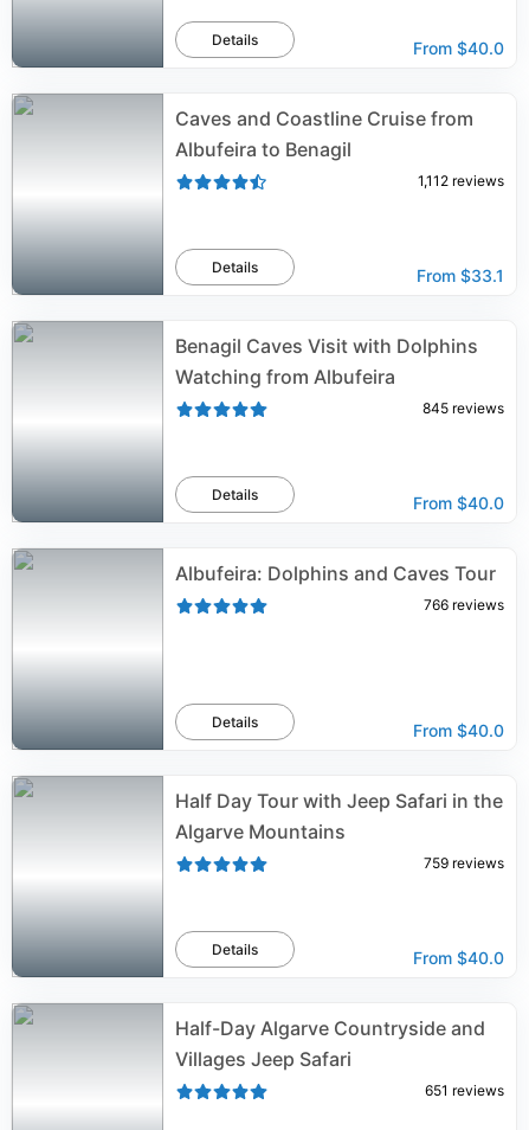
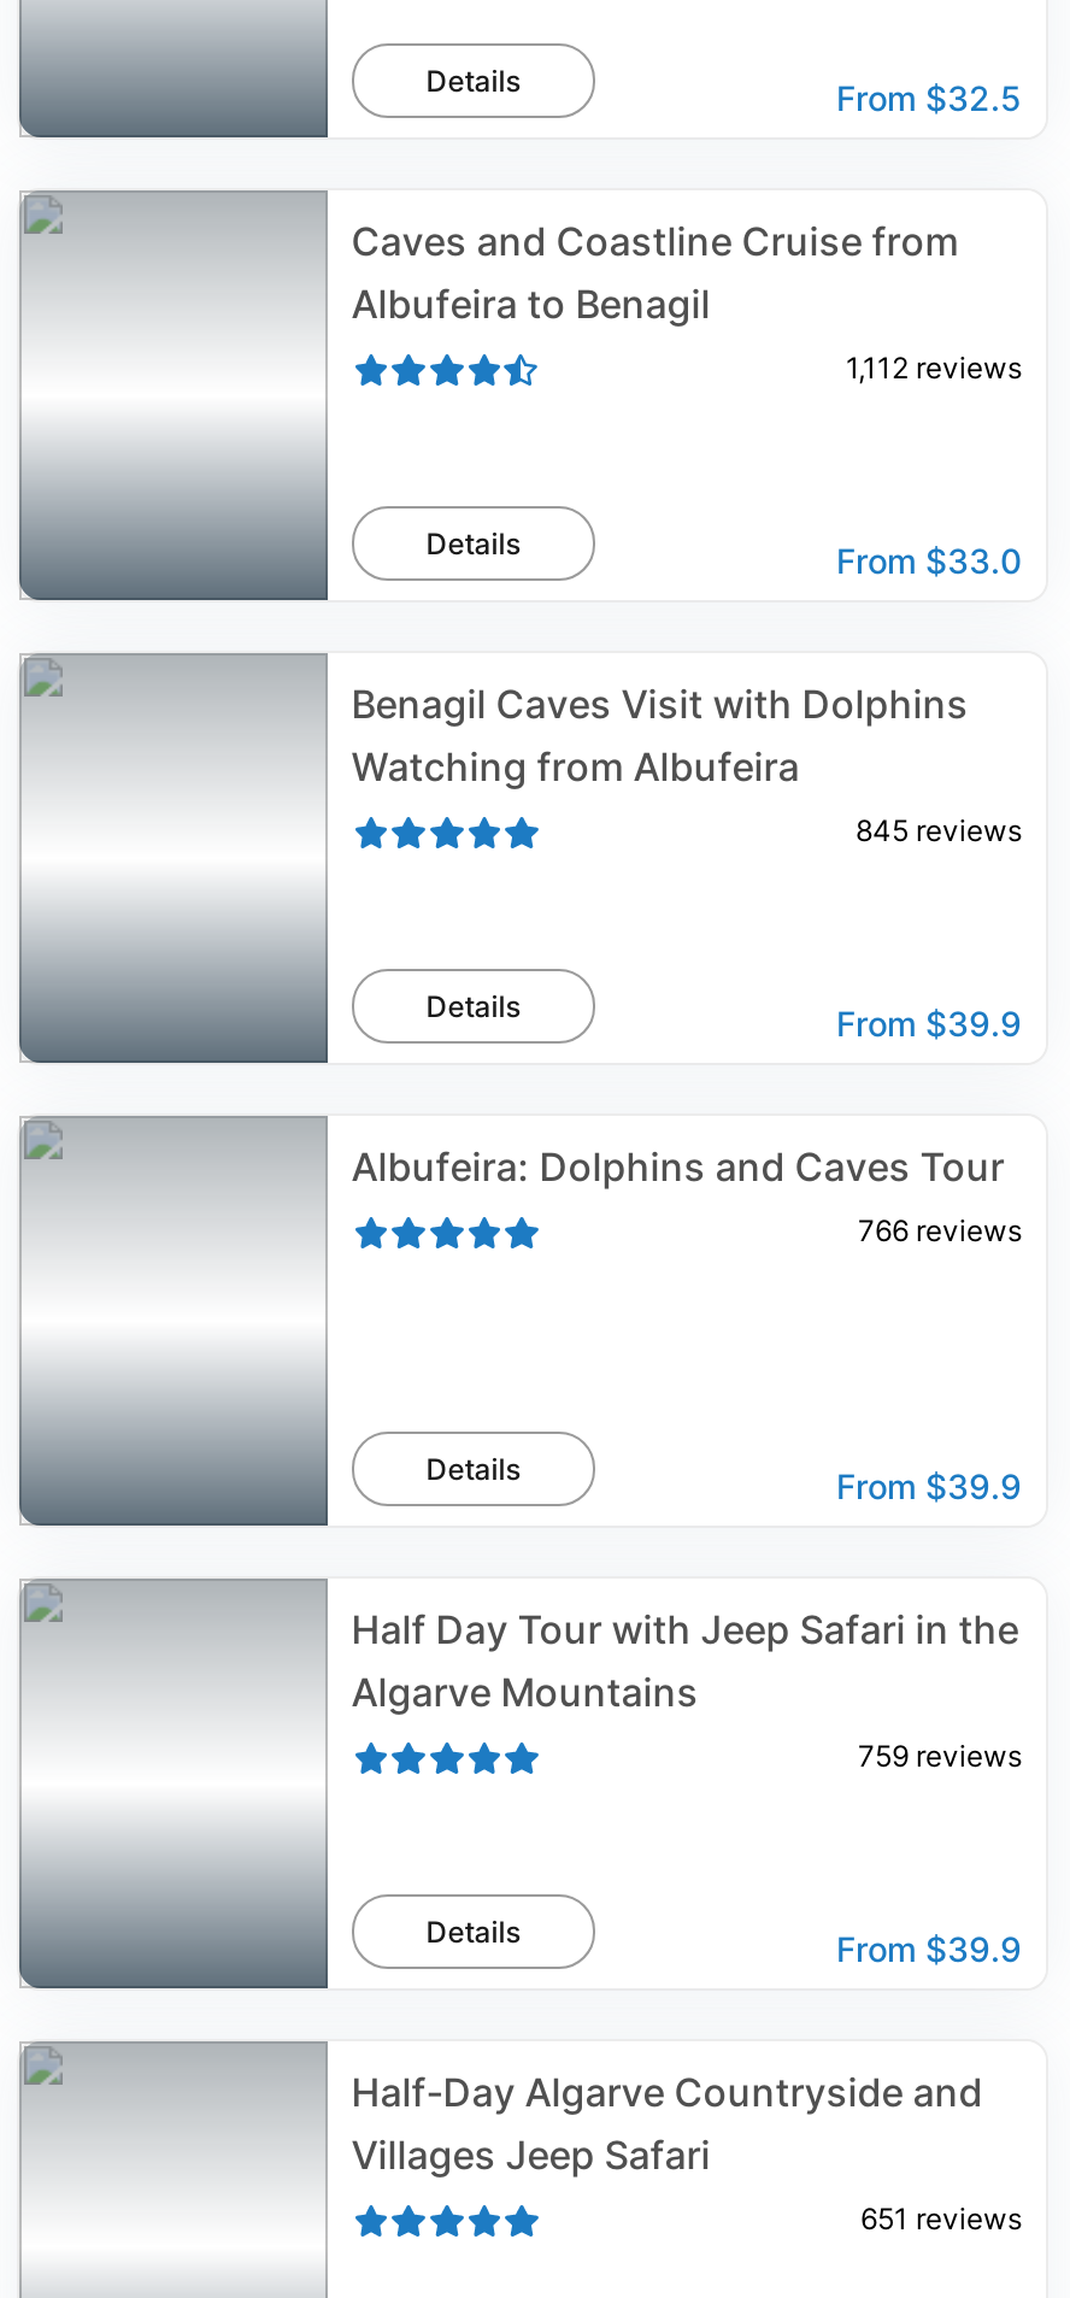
- From $40.0
+ From $32.5

- From $33.1
+ From $33.0

- From $40.0
+ From $39.9

- From $40.0
+ From $39.9

- From $40.0
+ From $39.9
